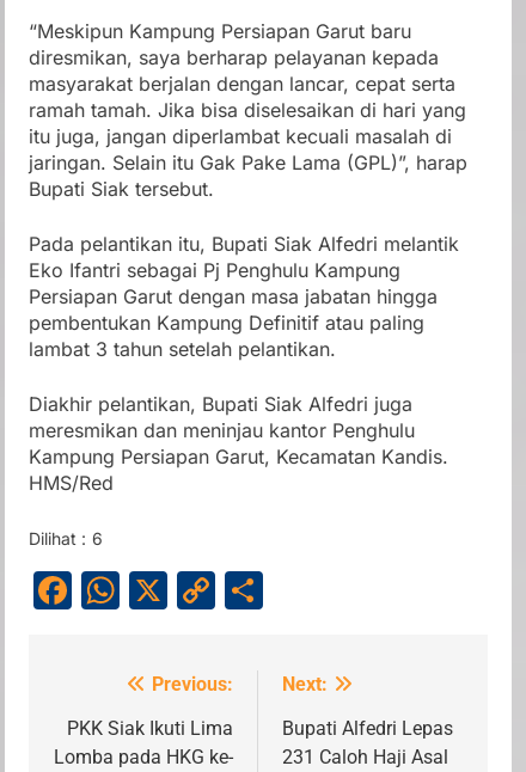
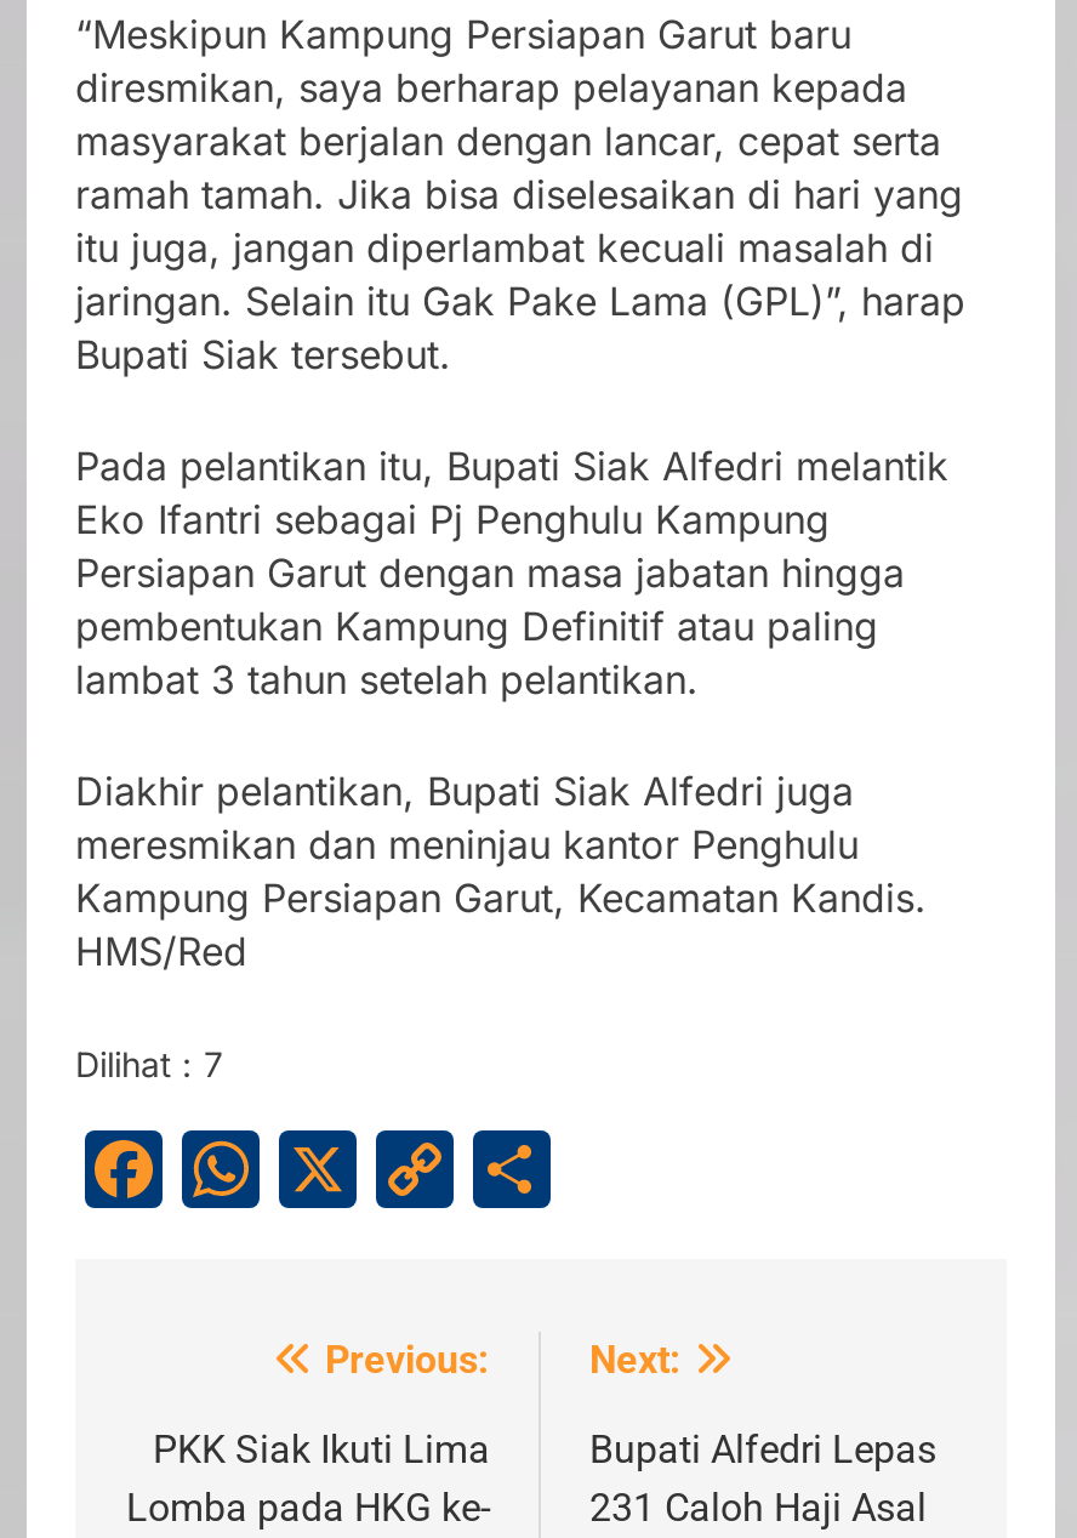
- Dilihat : 6
+ Dilihat : 7
